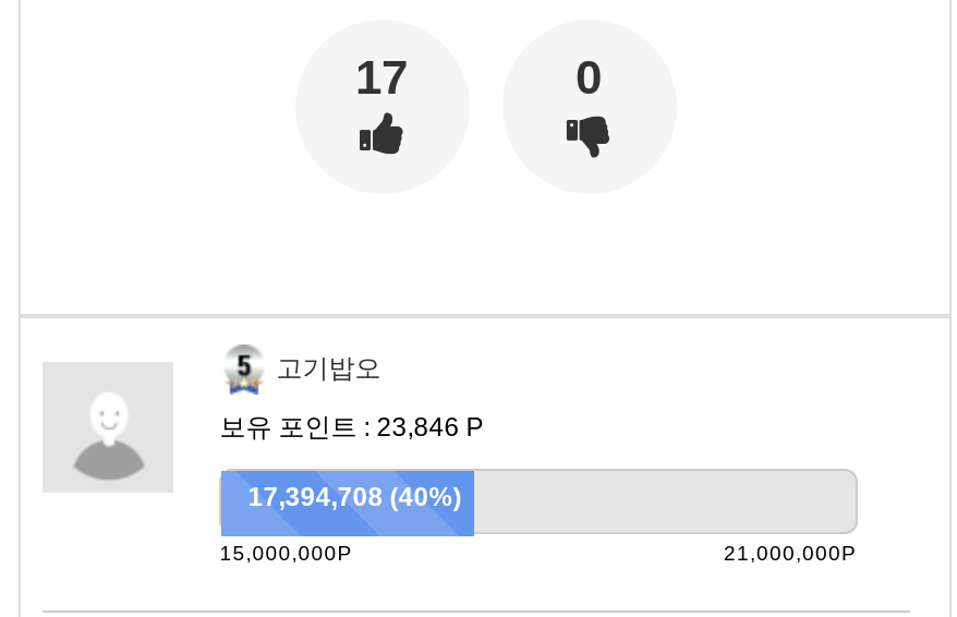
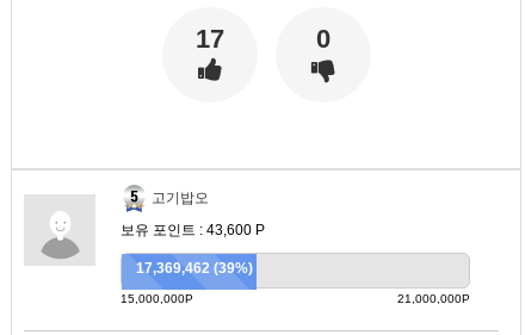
- 보유 포인트 : 23,846 P
+ 보유 포인트 : 43,600 P

- 17,394,708 (40%)
+ 17,369,462 (39%)
